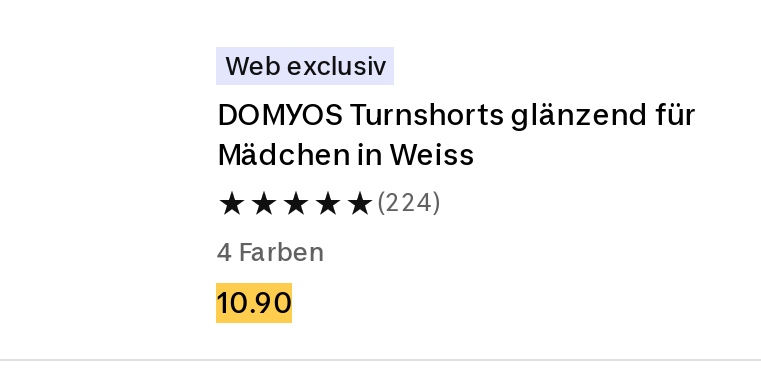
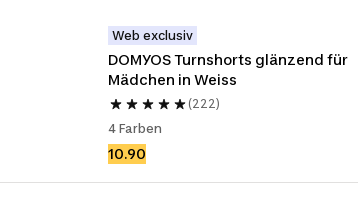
- (224)
+ (222)
